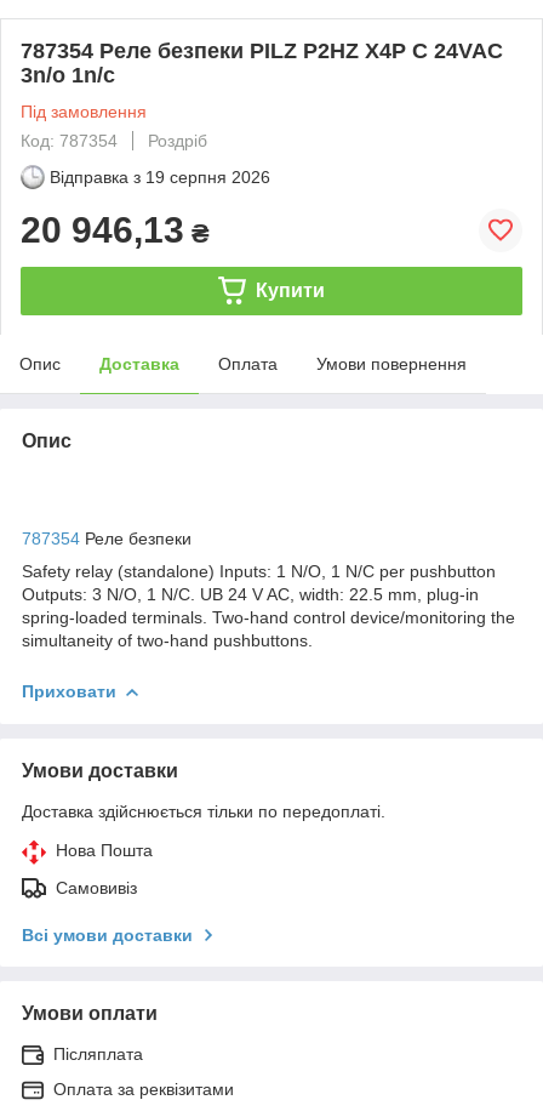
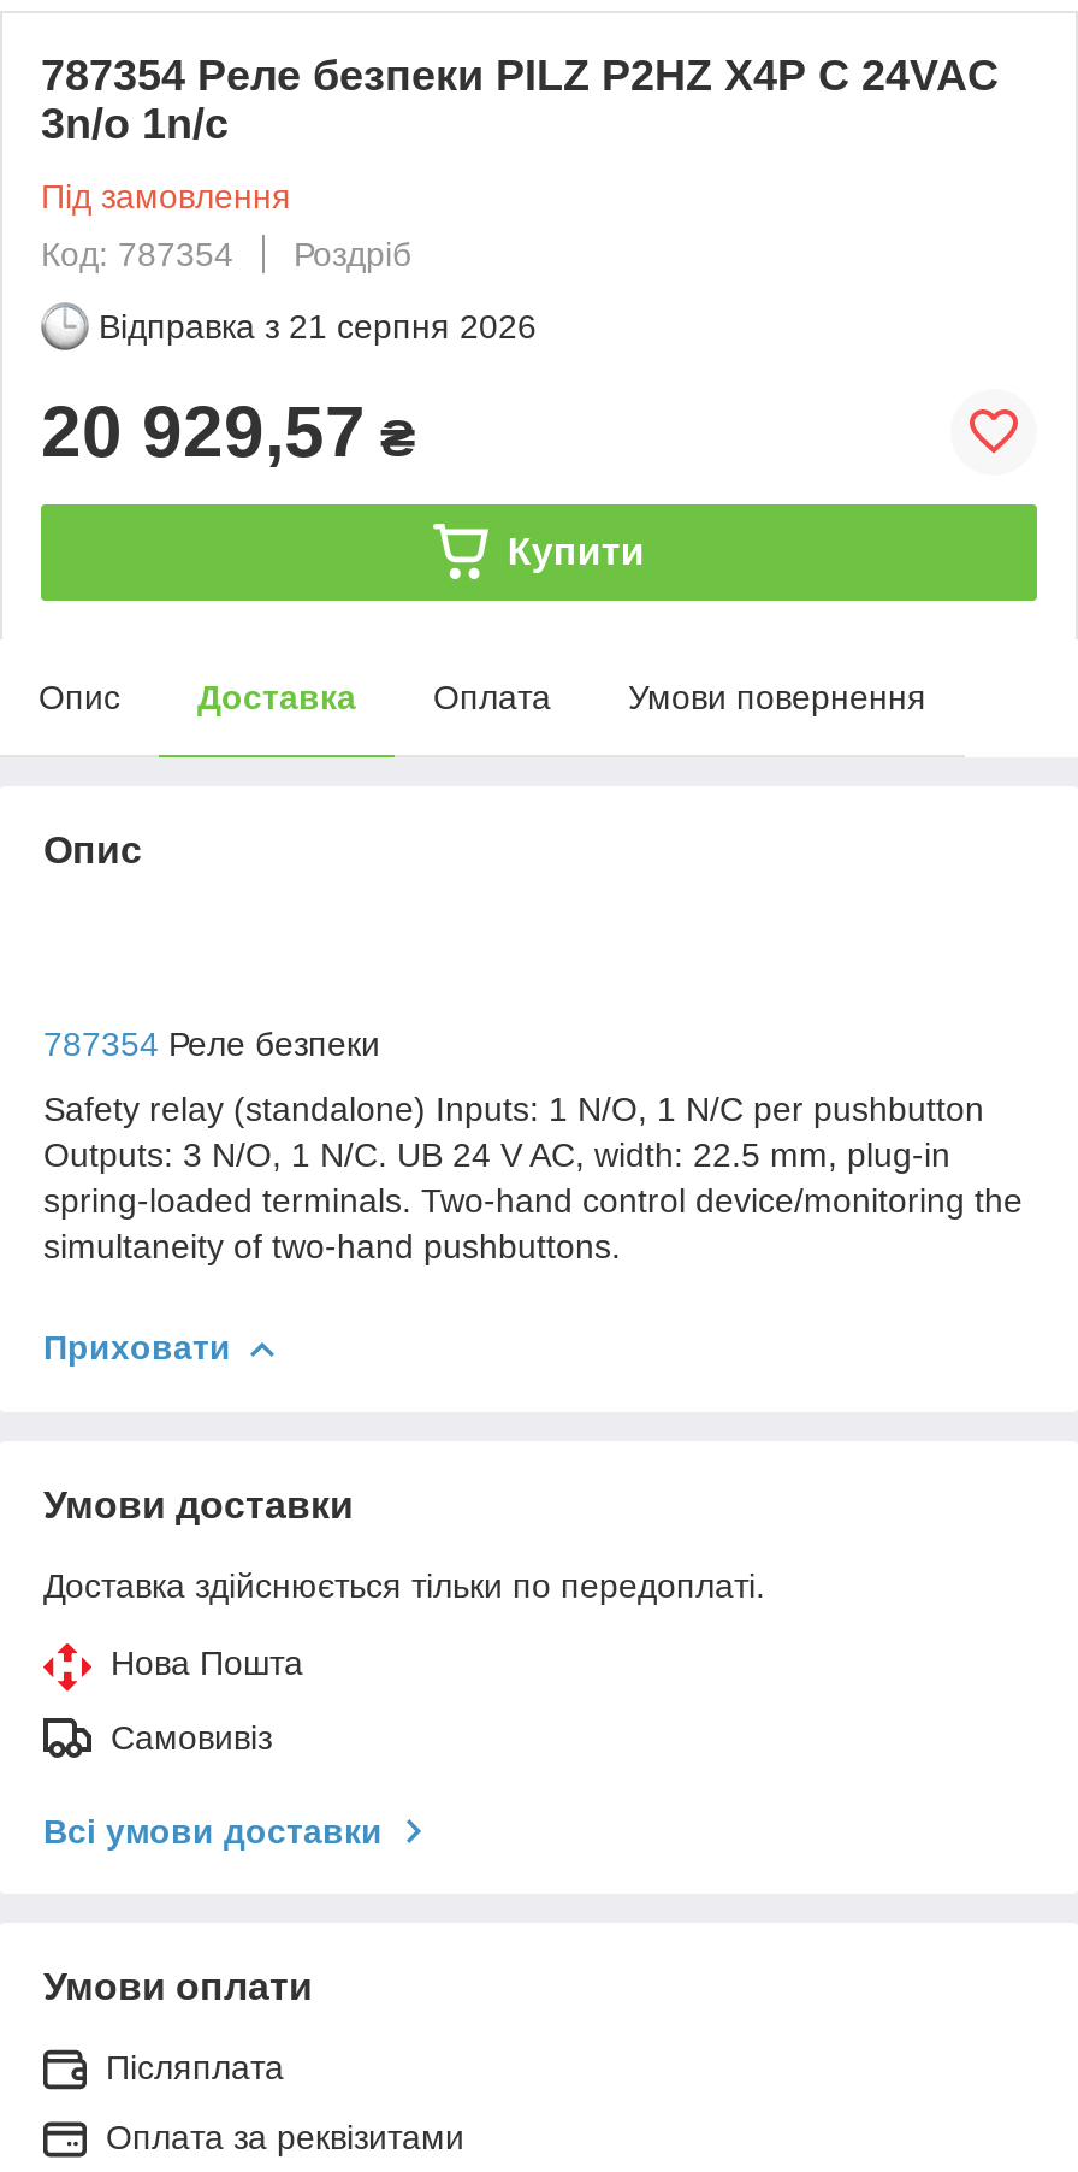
- Відправка з 19 серпня 2026
+ Відправка з 21 серпня 2026

- 20 946,13 ₴
+ 20 929,57 ₴
